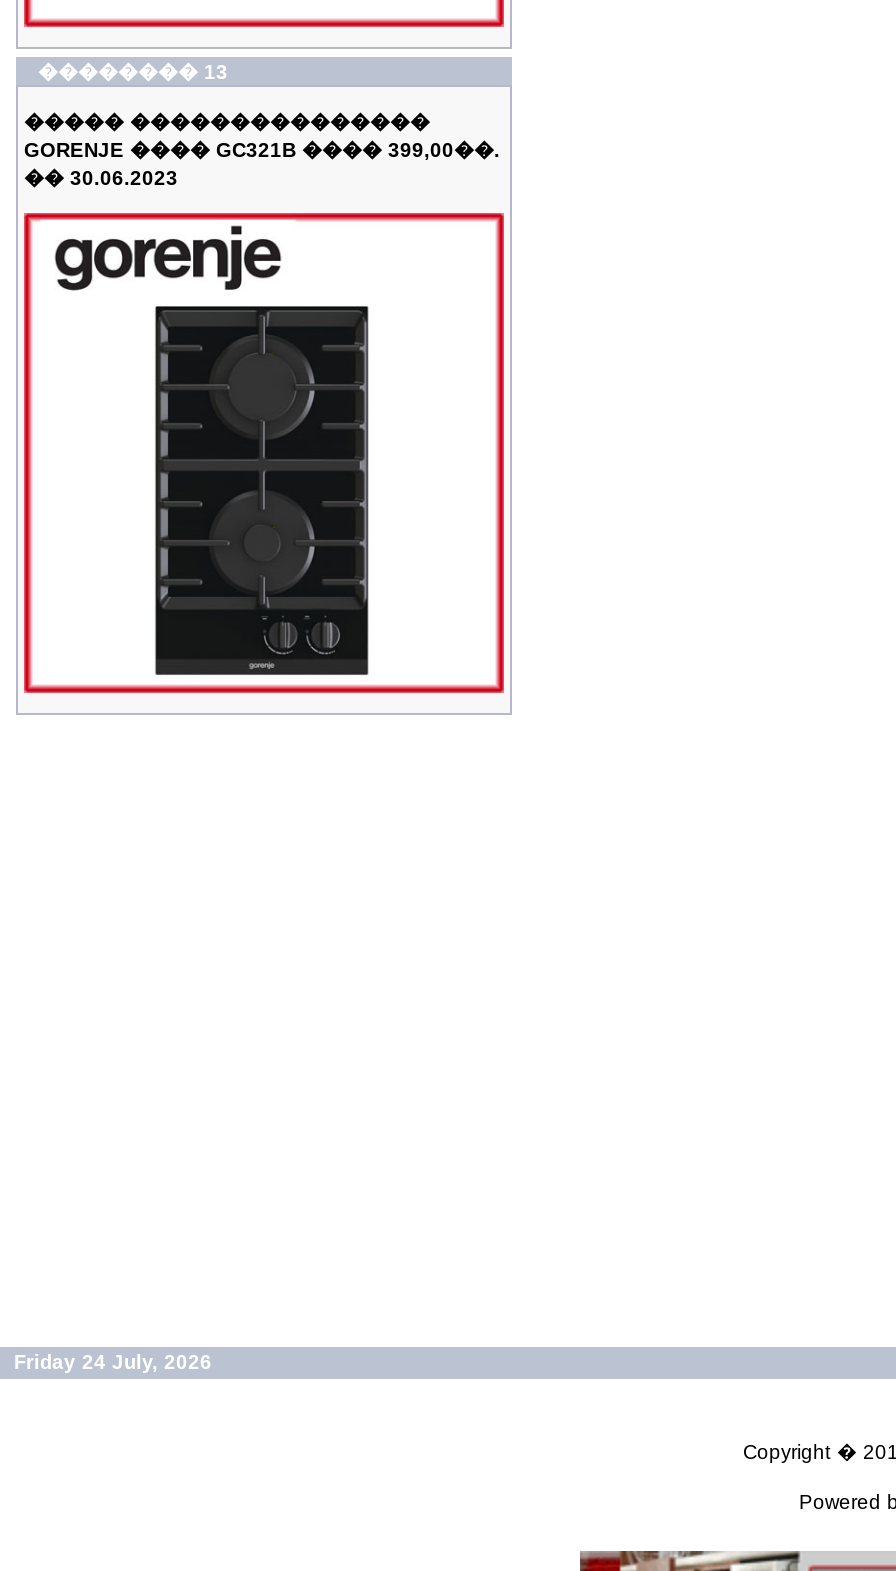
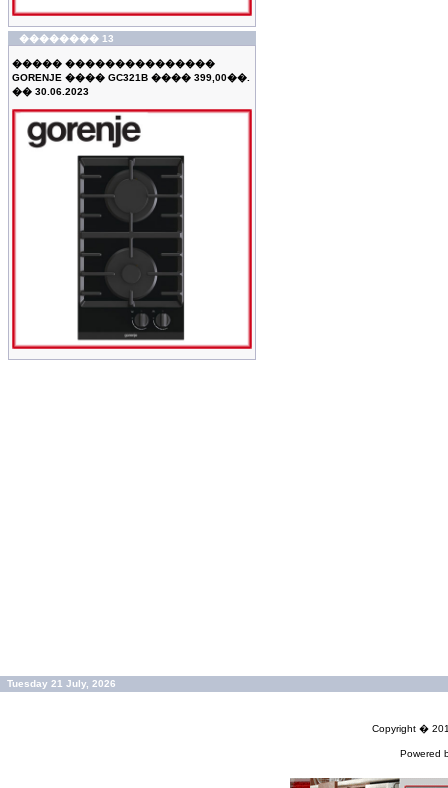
- Friday 24 July, 2026
+ Tuesday 21 July, 2026
